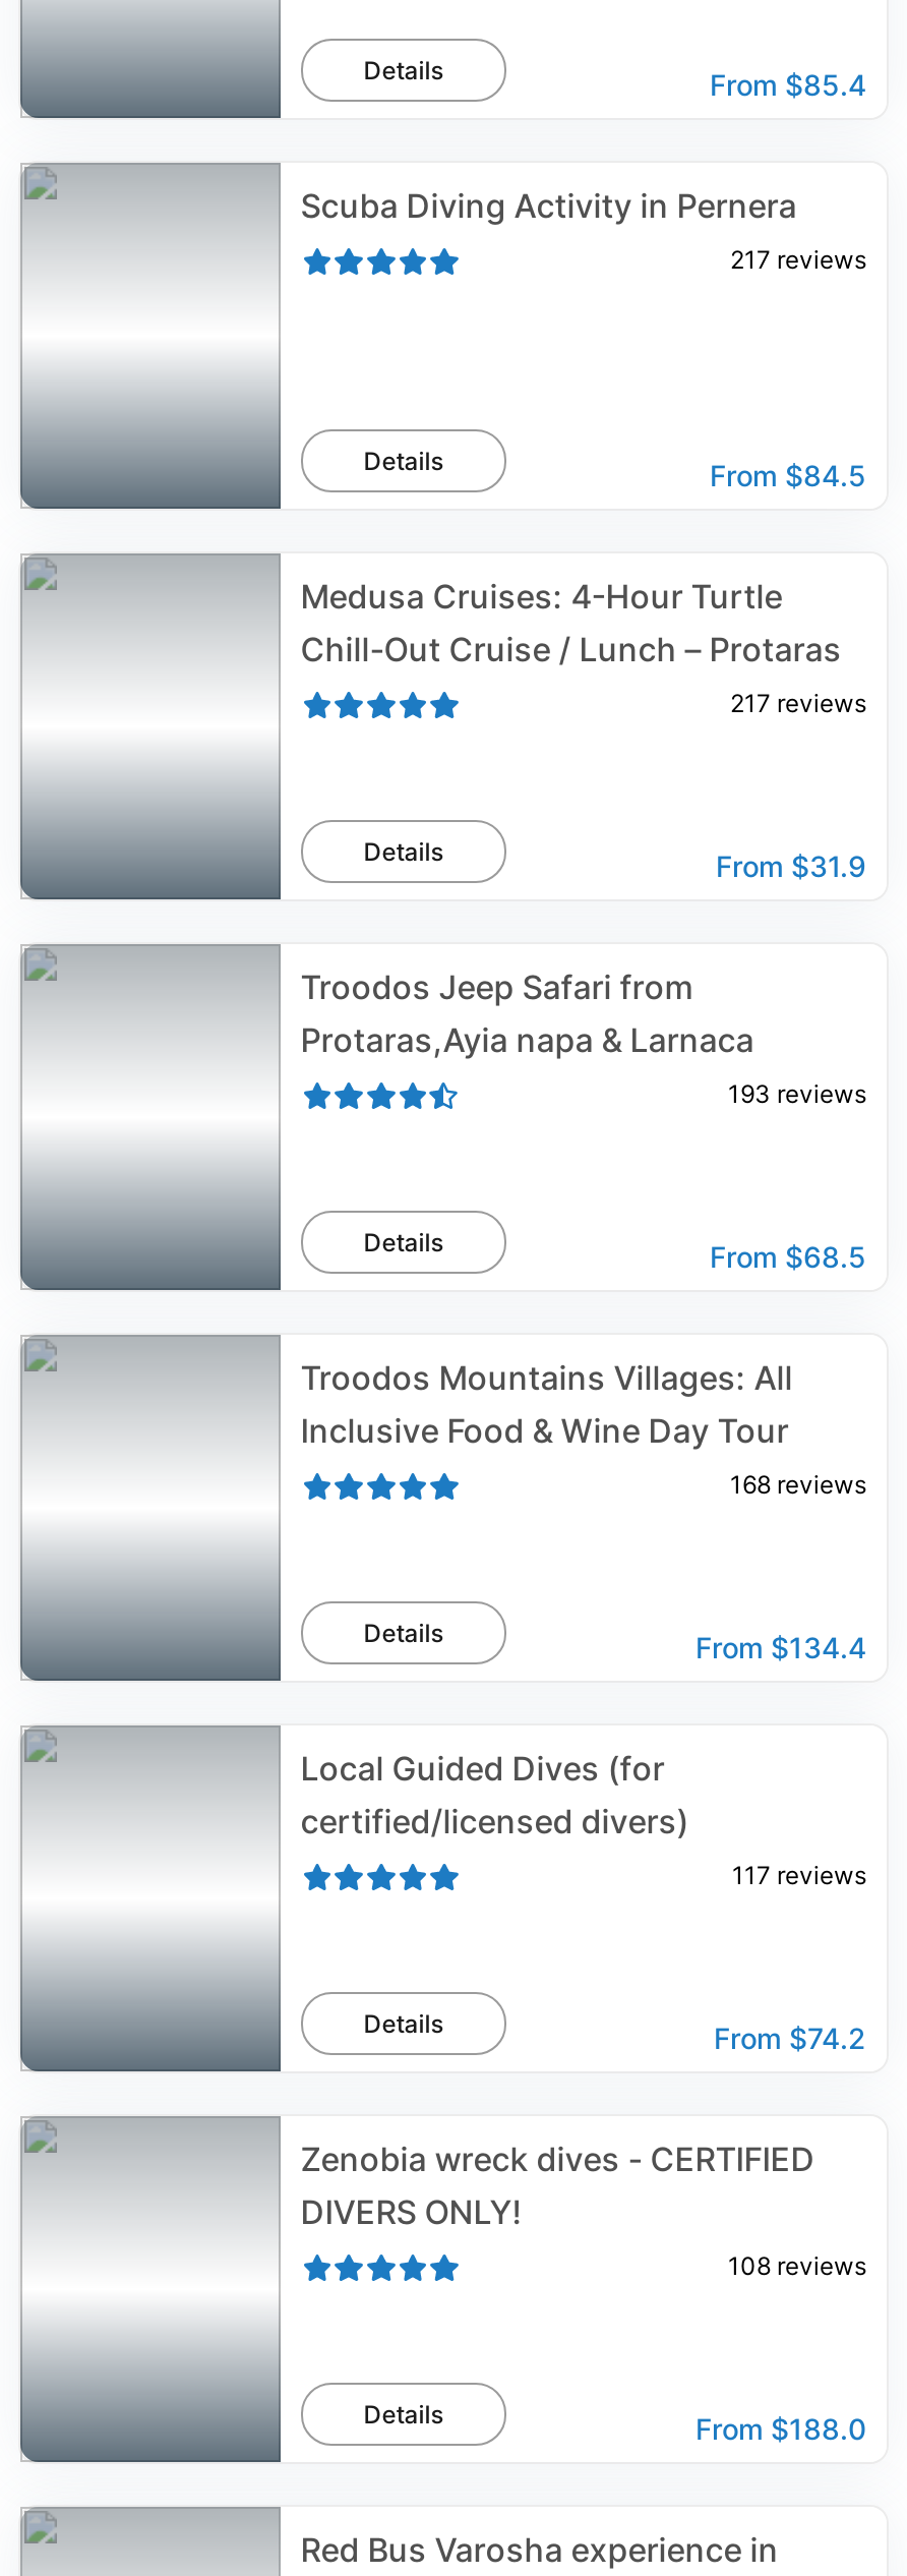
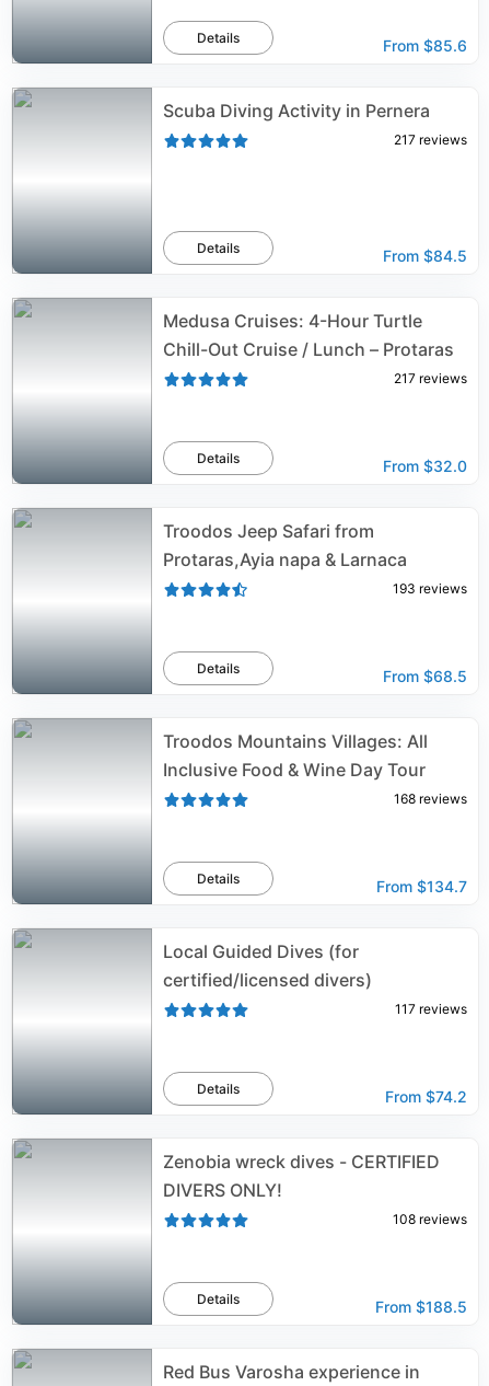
- From $85.4
+ From $85.6

- From $31.9
+ From $32.0

- From $134.4
+ From $134.7

- From $188.0
+ From $188.5
